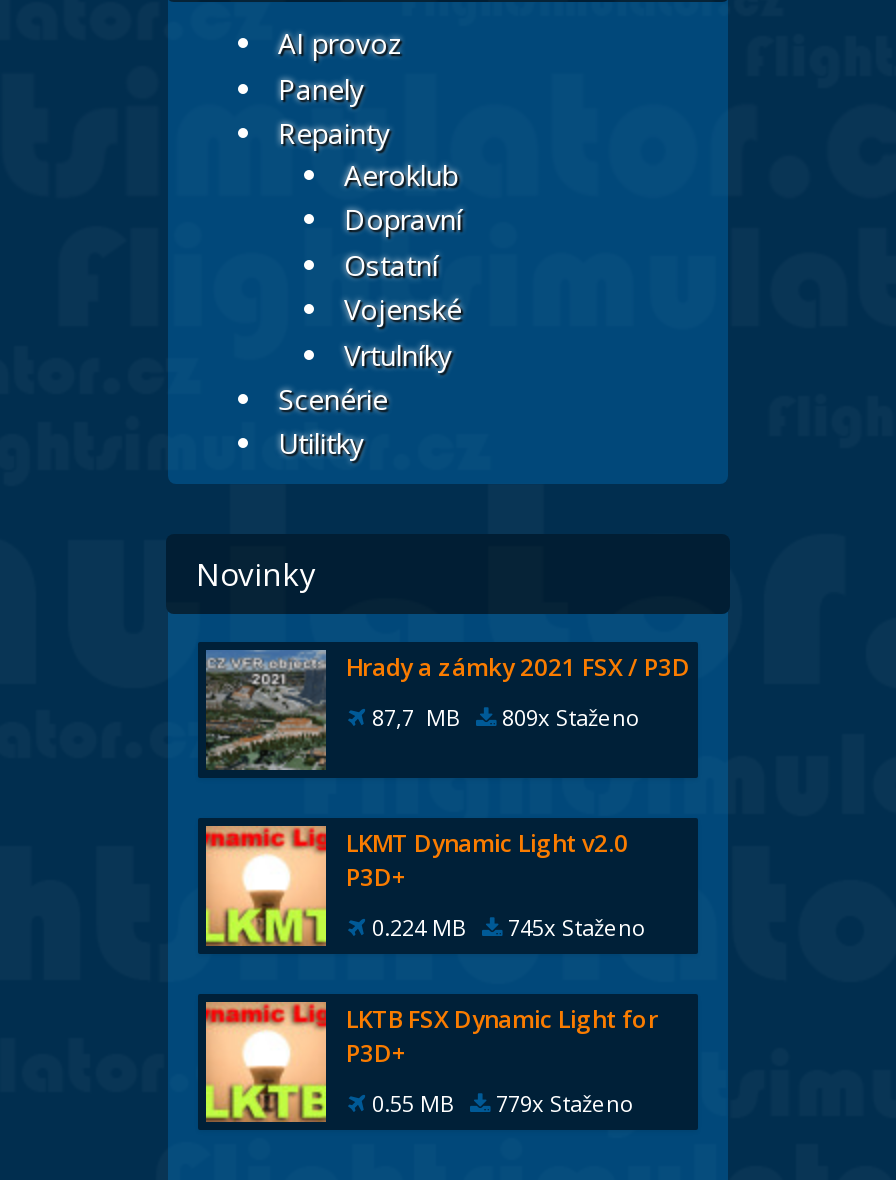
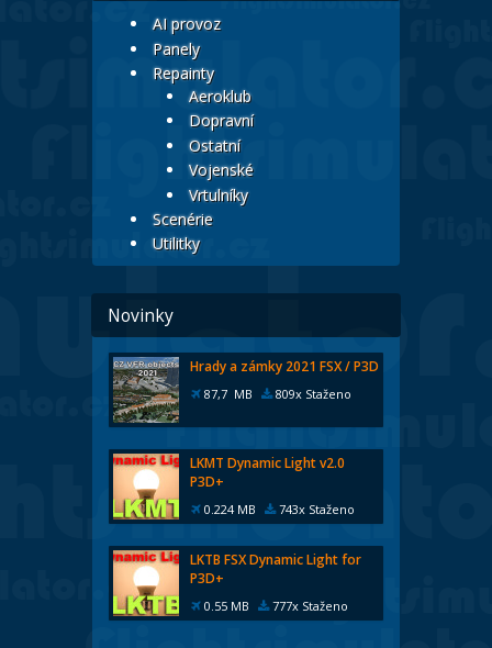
- 0.224 MB 745x Staženo
+ 0.224 MB 743x Staženo

- 0.55 MB 779x Staženo
+ 0.55 MB 777x Staženo
